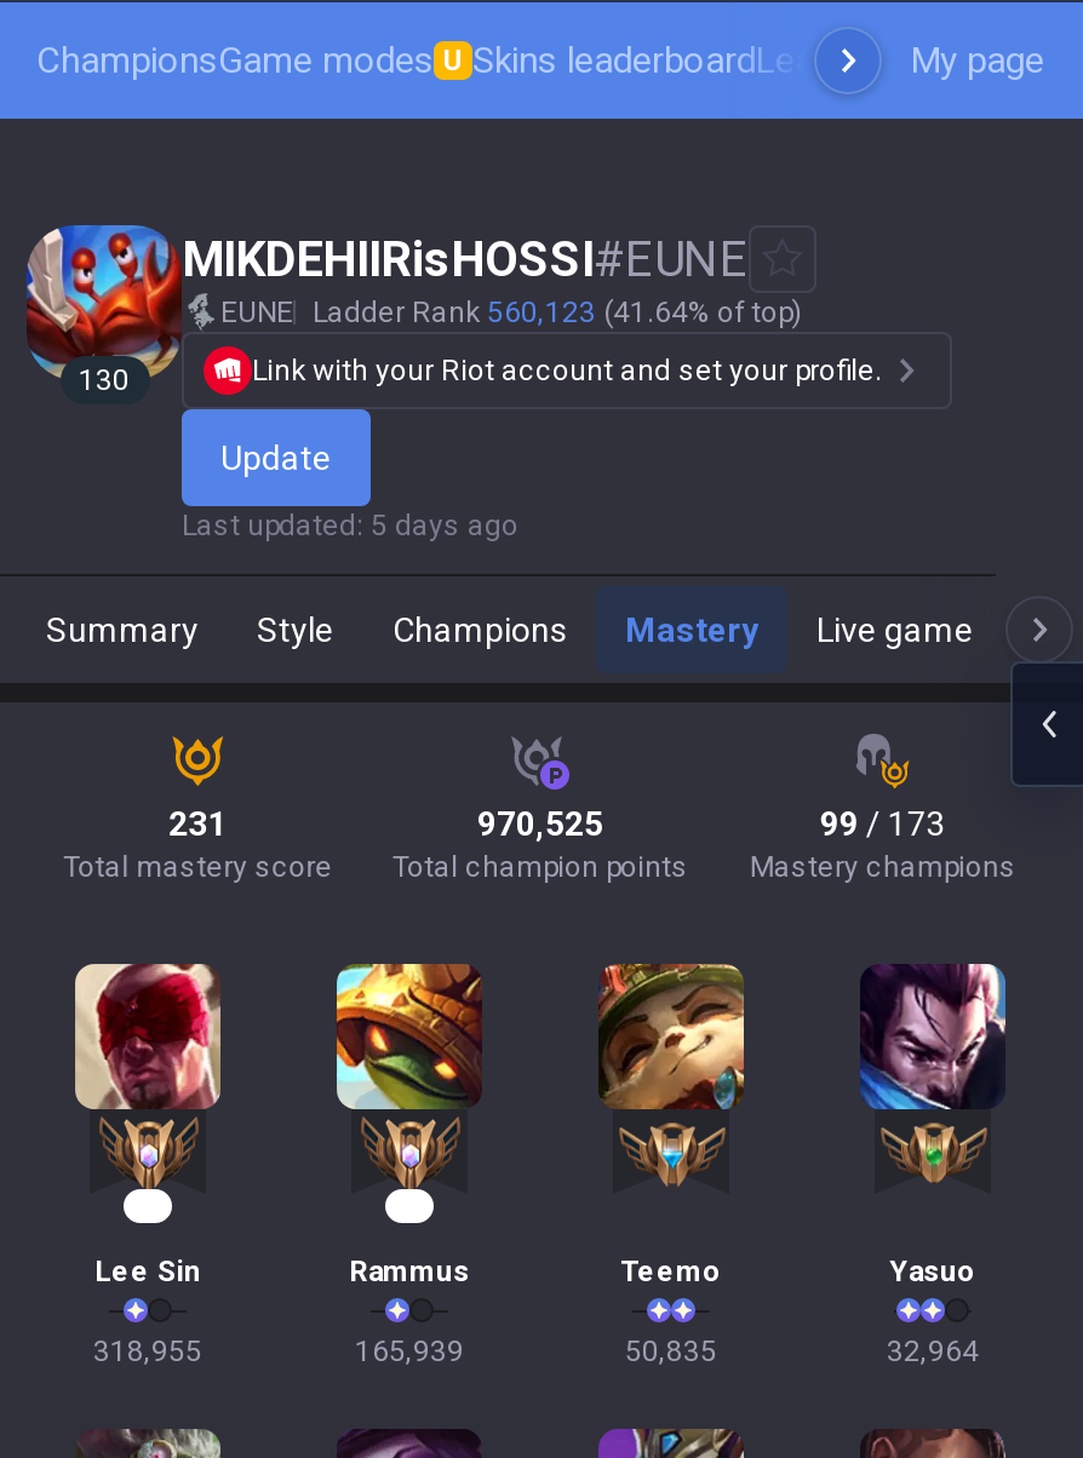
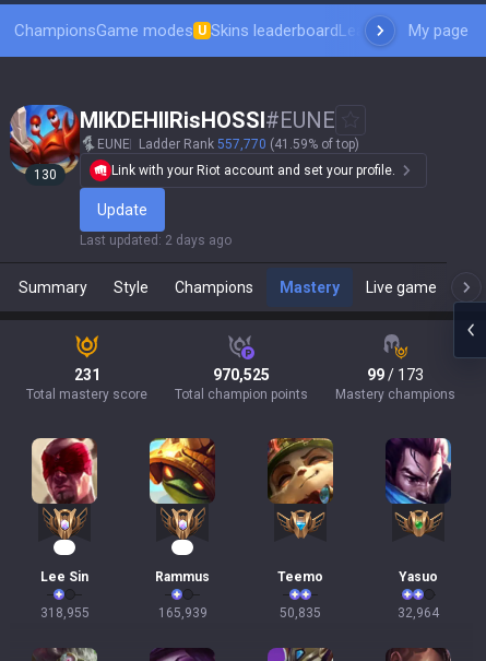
- EUNE Ladder Rank 560,123 (41.64% of top)
+ EUNE Ladder Rank 557,770 (41.59% of top)

- Last updated: 5 days ago
+ Last updated: 2 days ago
